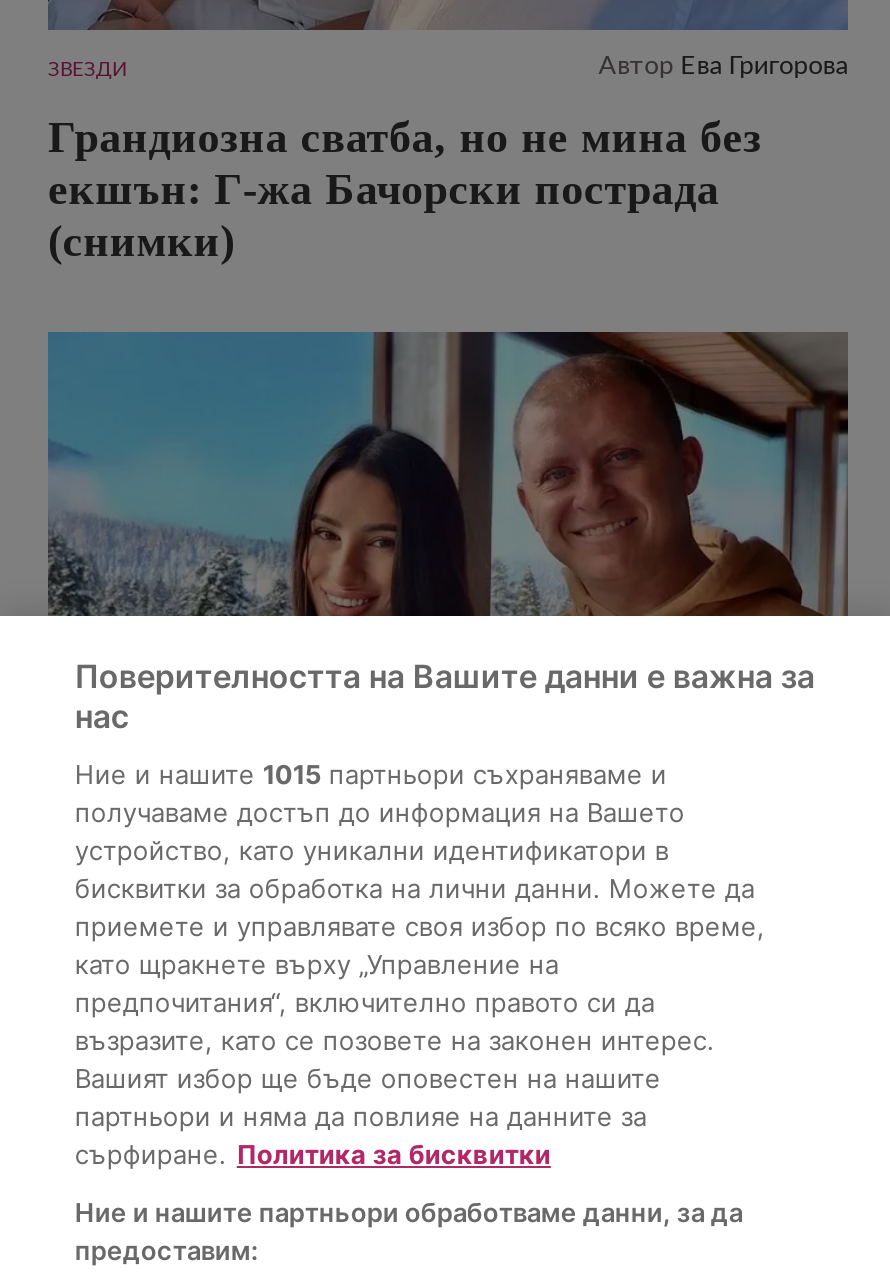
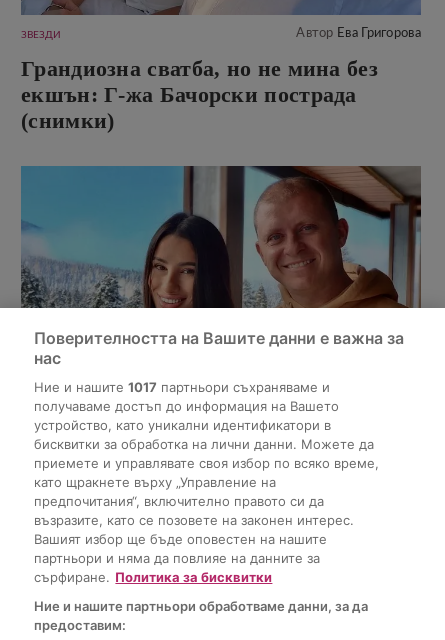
- Ние и нашите 1015 партньори съхраняваме и
+ Ние и нашите 1017 партньори съхраняваме и
